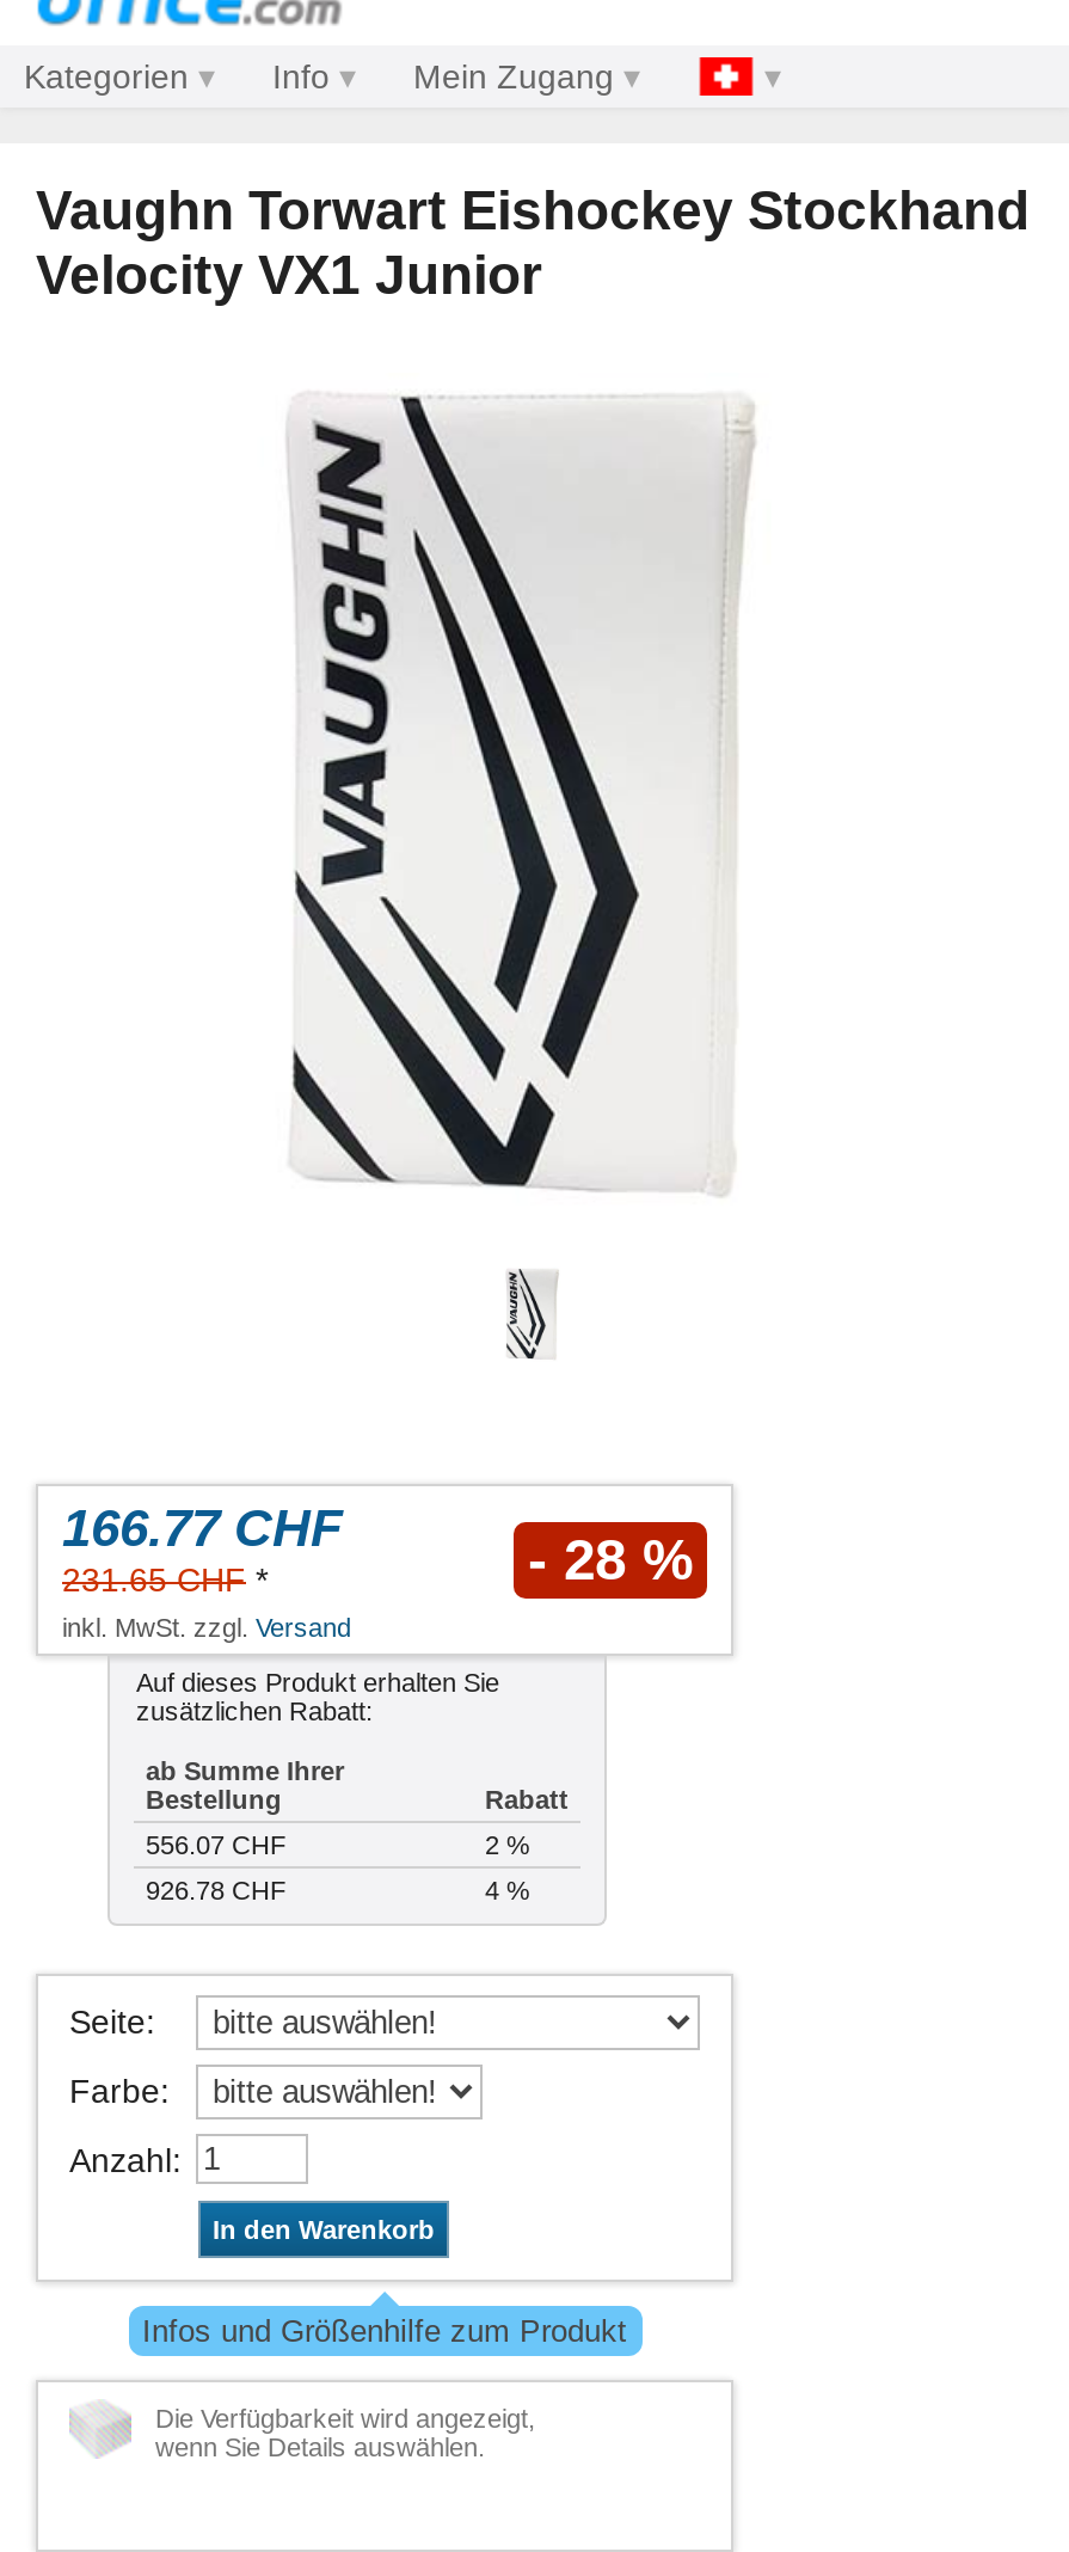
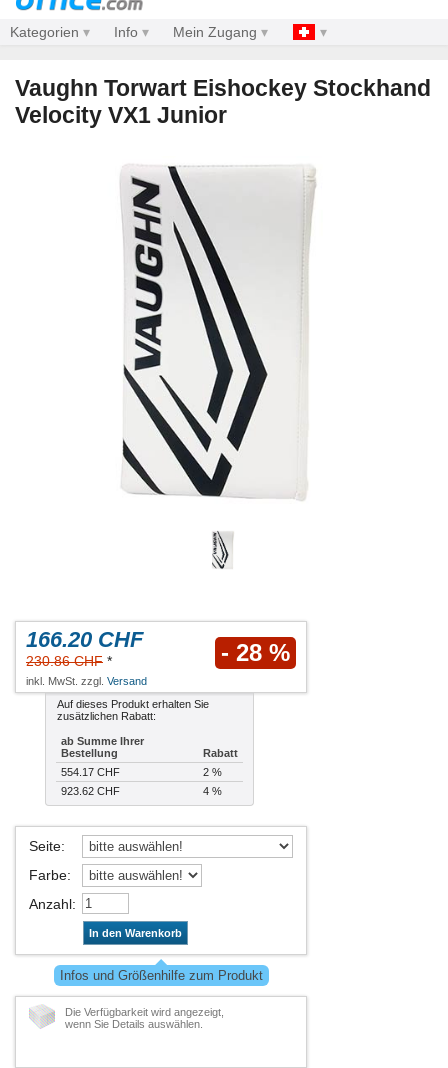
- 166.77 CHF
+ 166.20 CHF

- 231.65 CHF *
+ 230.86 CHF *

- 556.07 CHF
+ 554.17 CHF

- 926.78 CHF
+ 923.62 CHF
